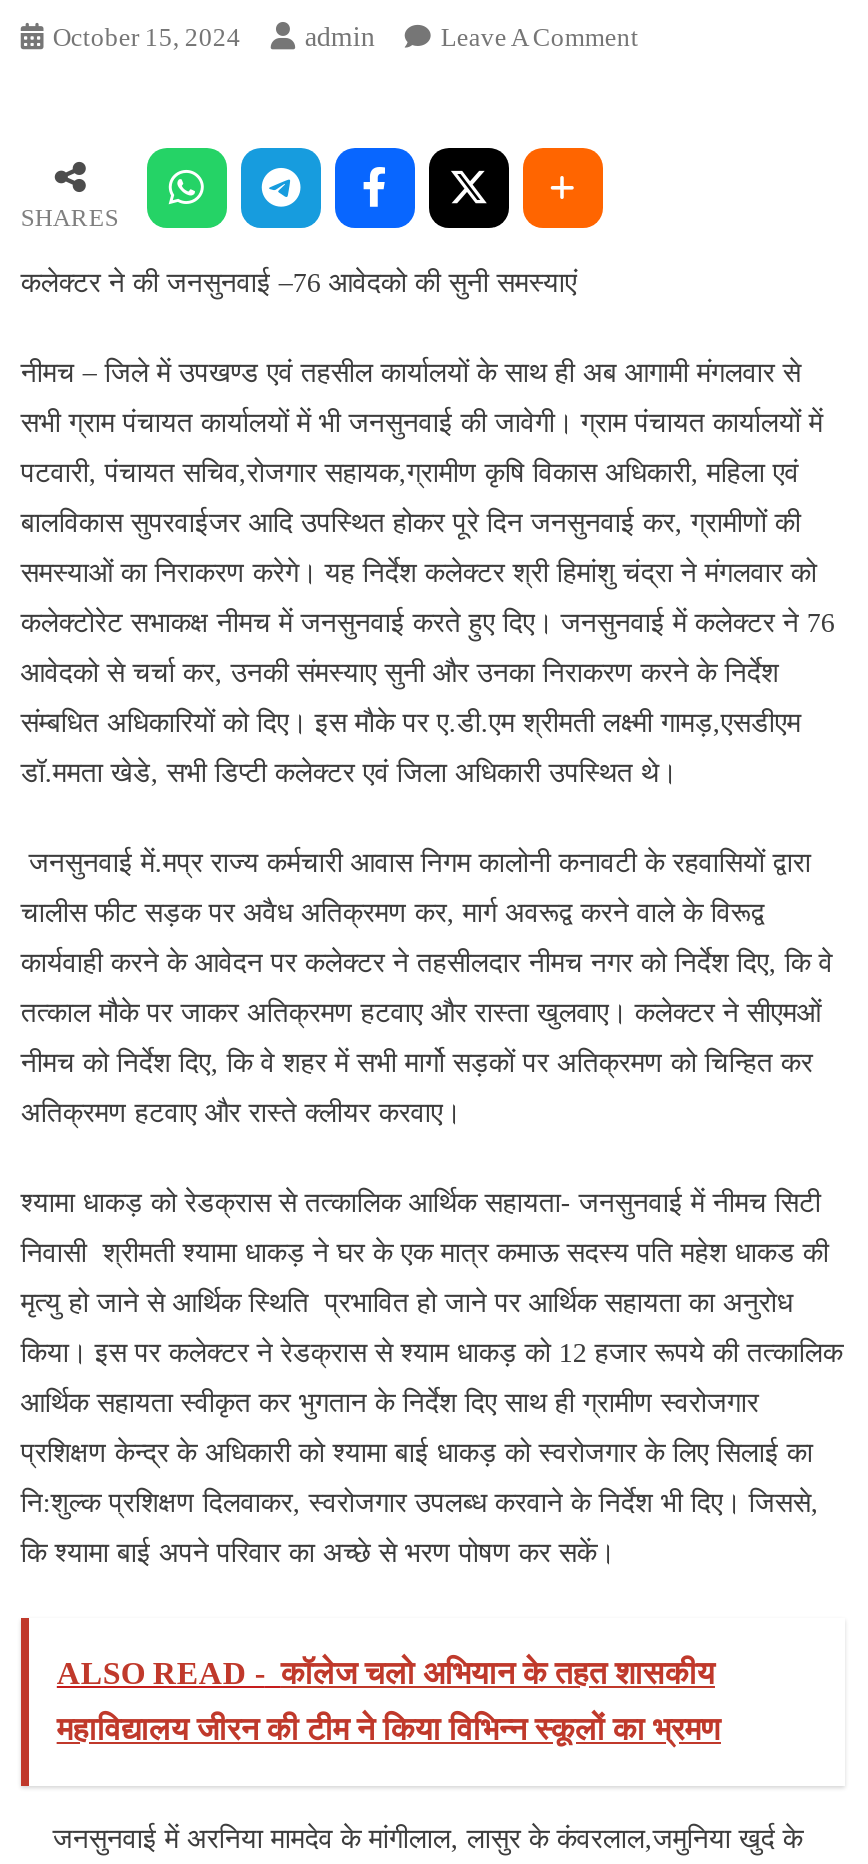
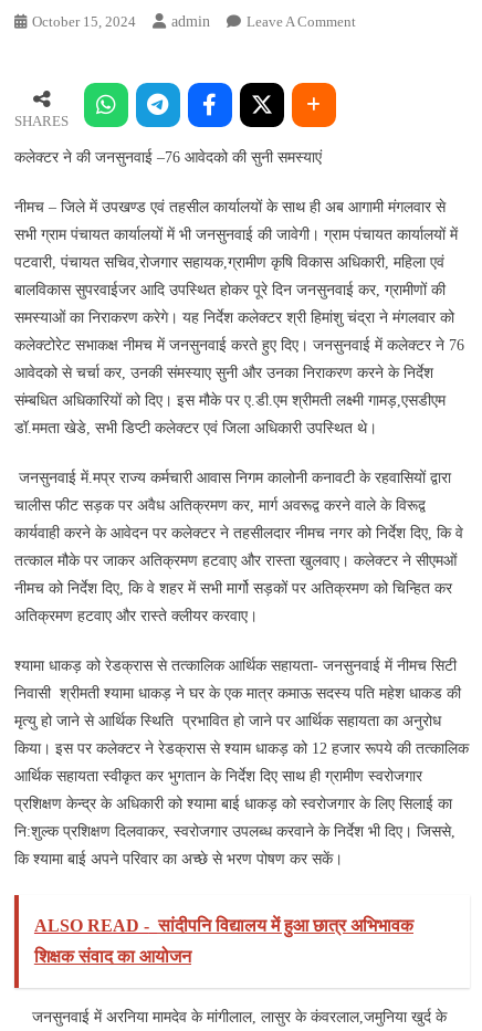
- ALSO READ - कॉलेज चलो अभियान के तहत शासकीय
+ ALSO READ - सांदीपनि विद्यालय में हुआ छात्र अभिभावक

- महाविद्यालय जीरन की टीम ने किया विभिन्न स्कूलों का भ्रमण
+ शिक्षक संवाद का आयोजन
